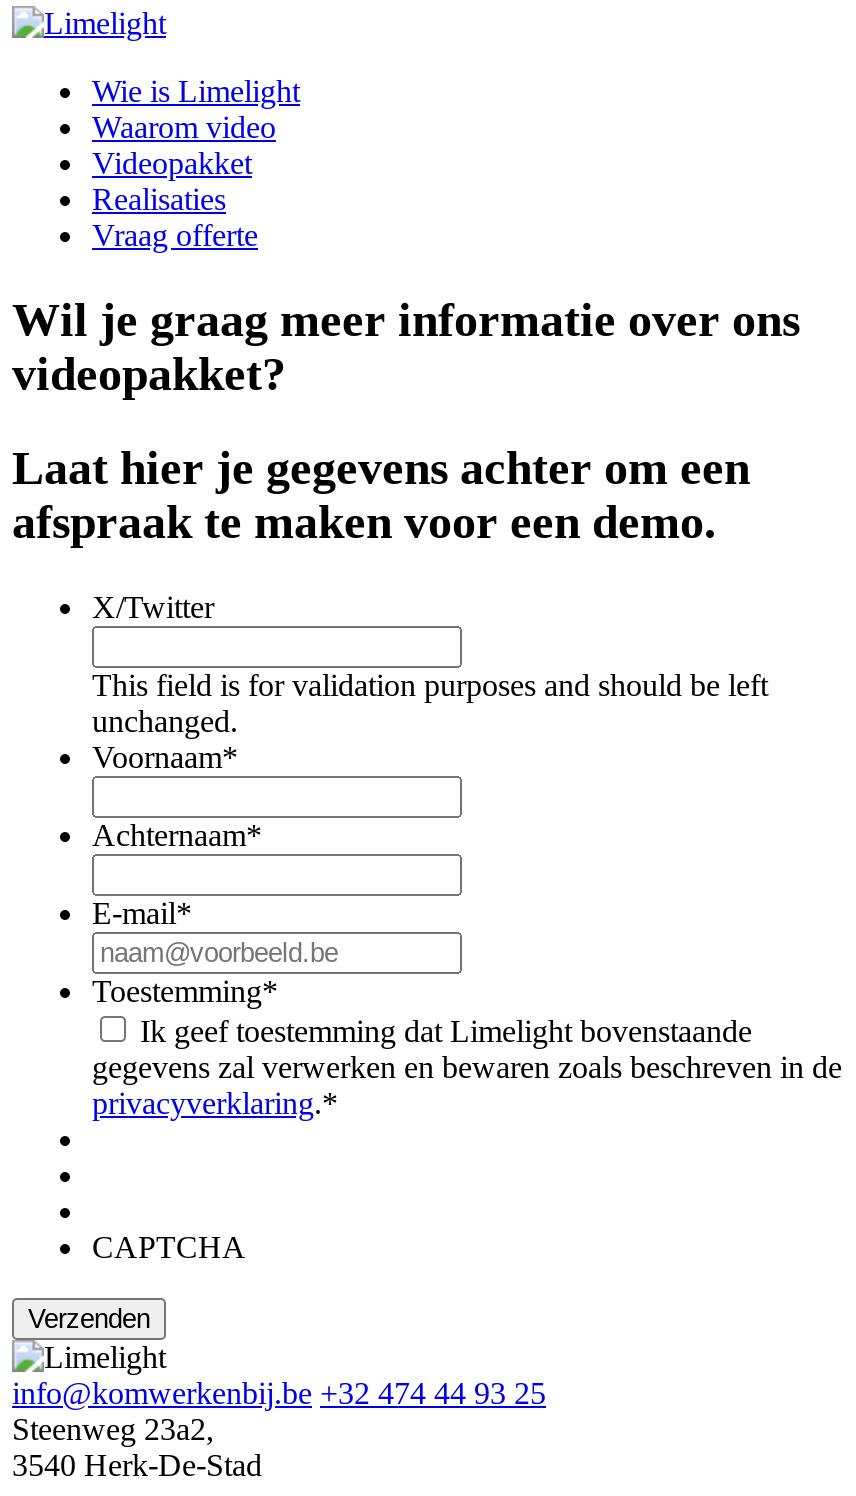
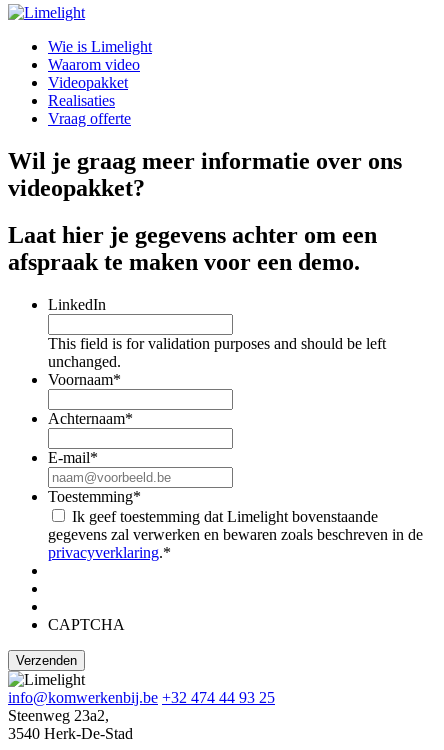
- X/Twitter
+ LinkedIn
